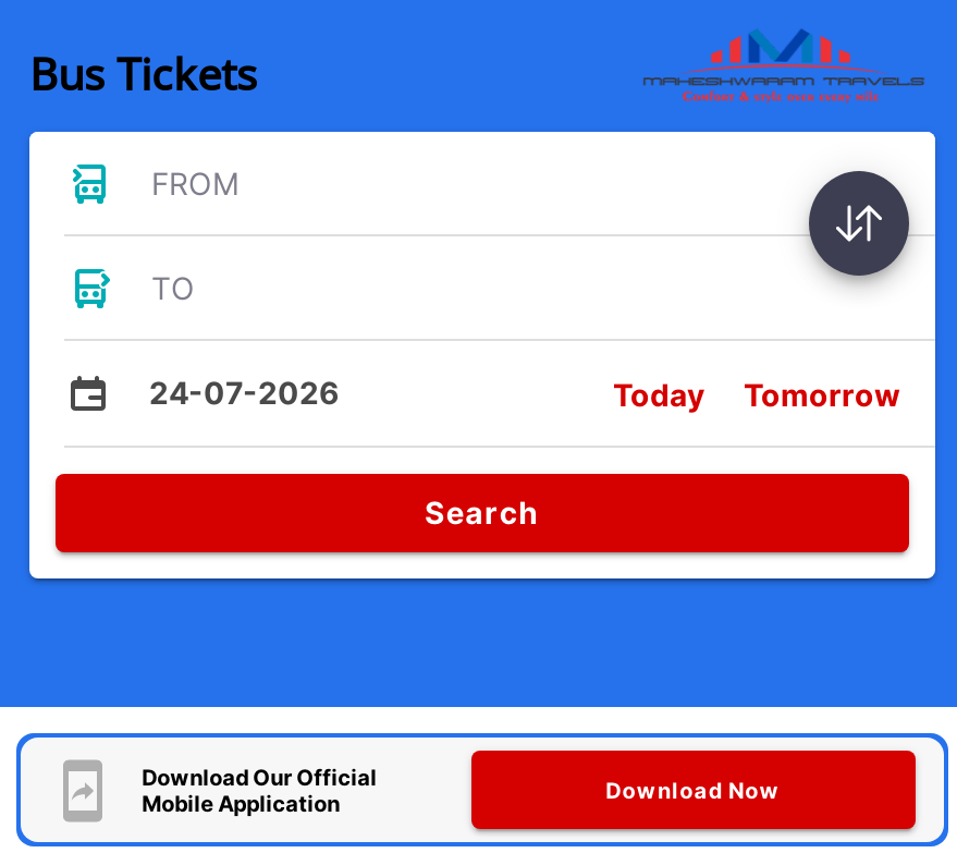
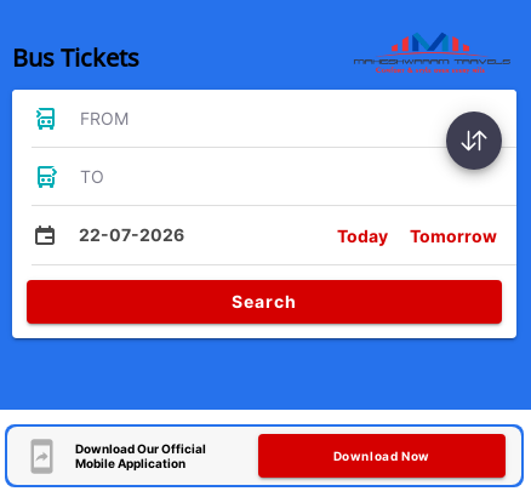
- 24-07-2026
+ 22-07-2026
